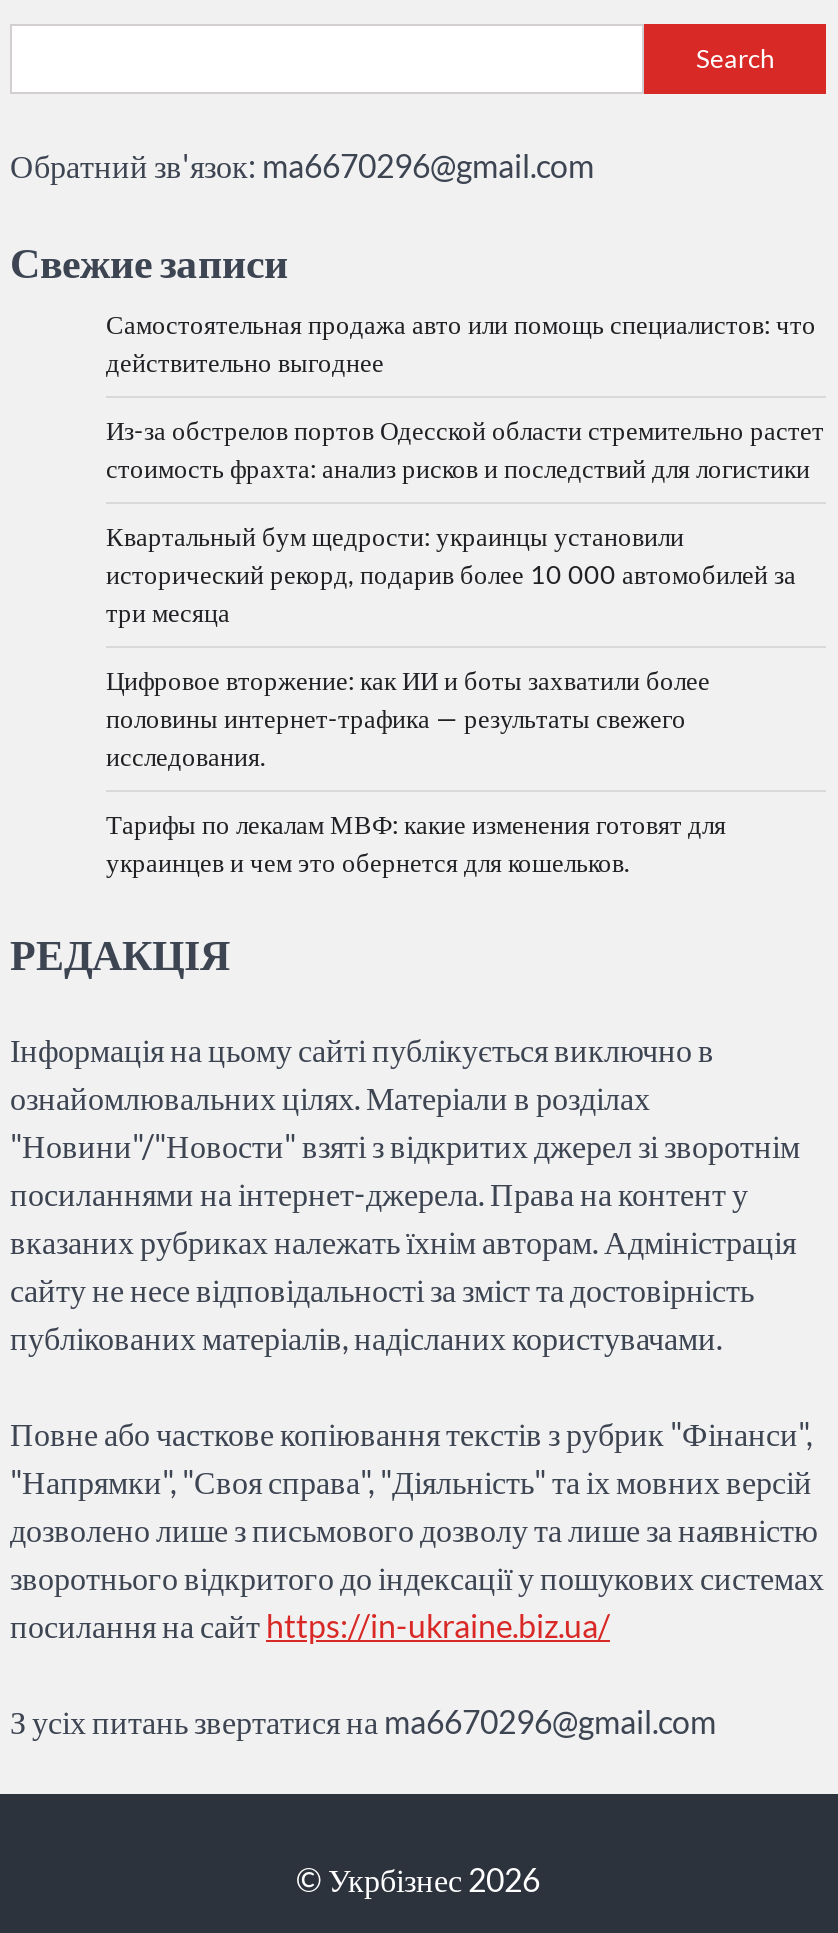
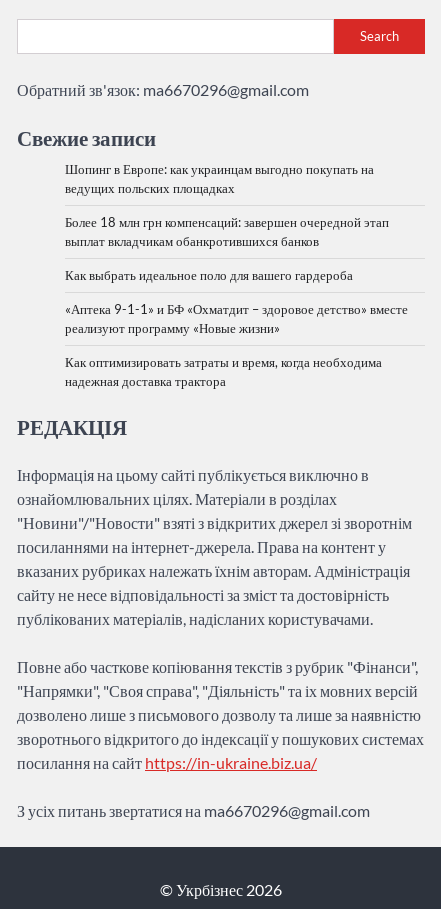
- Самостоятельная продажа авто или помощь специалистов: что
- действительно выгоднее
+ Шопинг в Европе: как украинцам выгодно покупать на
+ ведущих польских площадках

- Из-за обстрелов портов Одесской области стремительно растет
- стоимость фрахта: анализ рисков и последствий для логистики
+ Более 18 млн грн компенсаций: завершен очередной этап
+ выплат вкладчикам обанкротившихся банков

- Квартальный бум щедрости: украинцы установили
- исторический рекорд, подарив более 10 000 автомобилей за
- три месяца
+ Как выбрать идеальное поло для вашего гардероба

- Цифровое вторжение: как ИИ и боты захватили более
- половины интернет-трафика — результаты свежего
- исследования.
+ «Аптека 9-1-1» и БФ «Охматдит – здоровое детство» вместе
+ реализуют программу «Новые жизни»

- Тарифы по лекалам МВФ: какие изменения готовят для
- украинцев и чем это обернется для кошельков.
+ Как оптимизировать затраты и время, когда необходима
+ надежная доставка трактора
